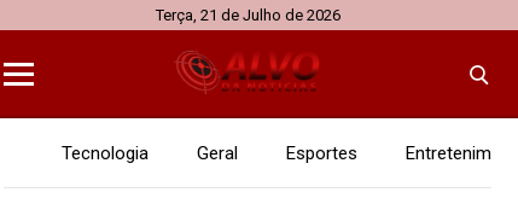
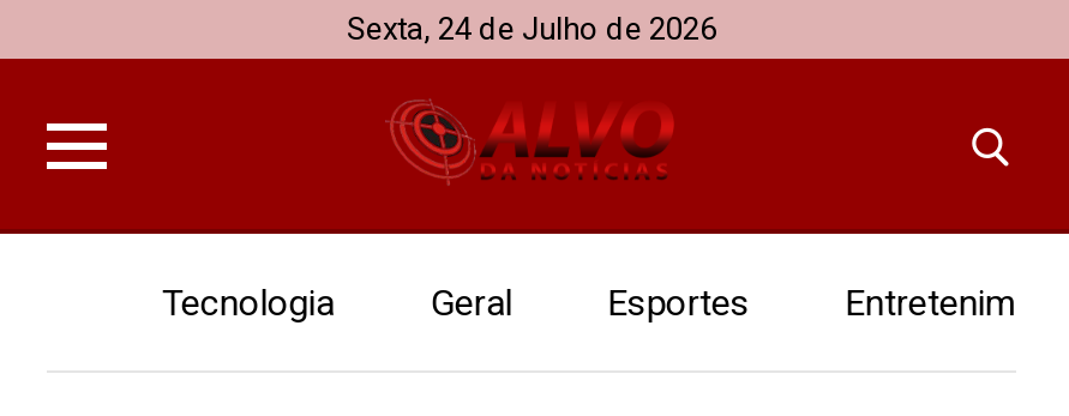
- Terça, 21 de Julho de 2026
+ Sexta, 24 de Julho de 2026
